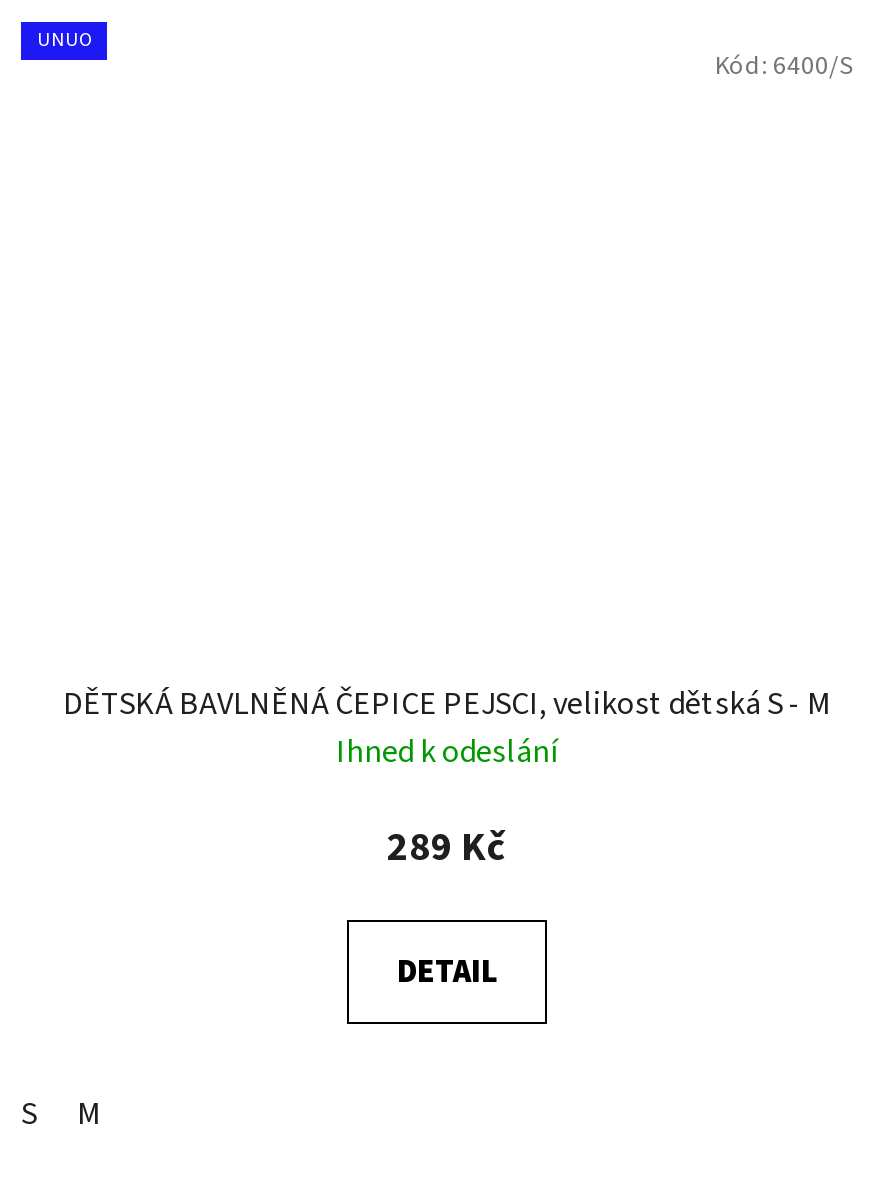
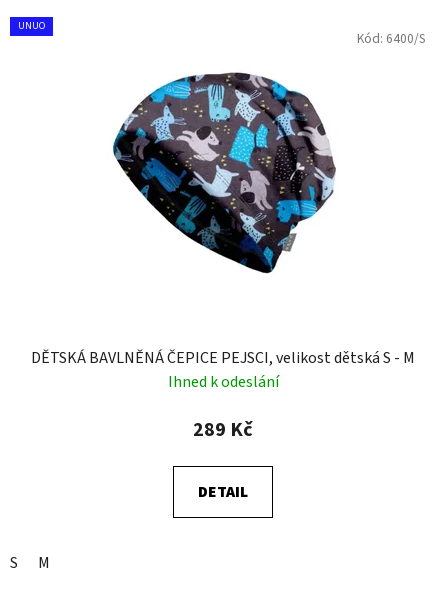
+ [image]
